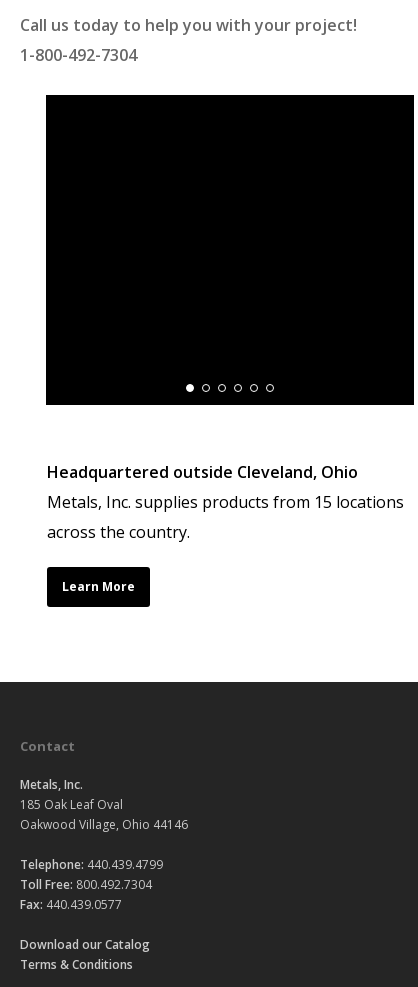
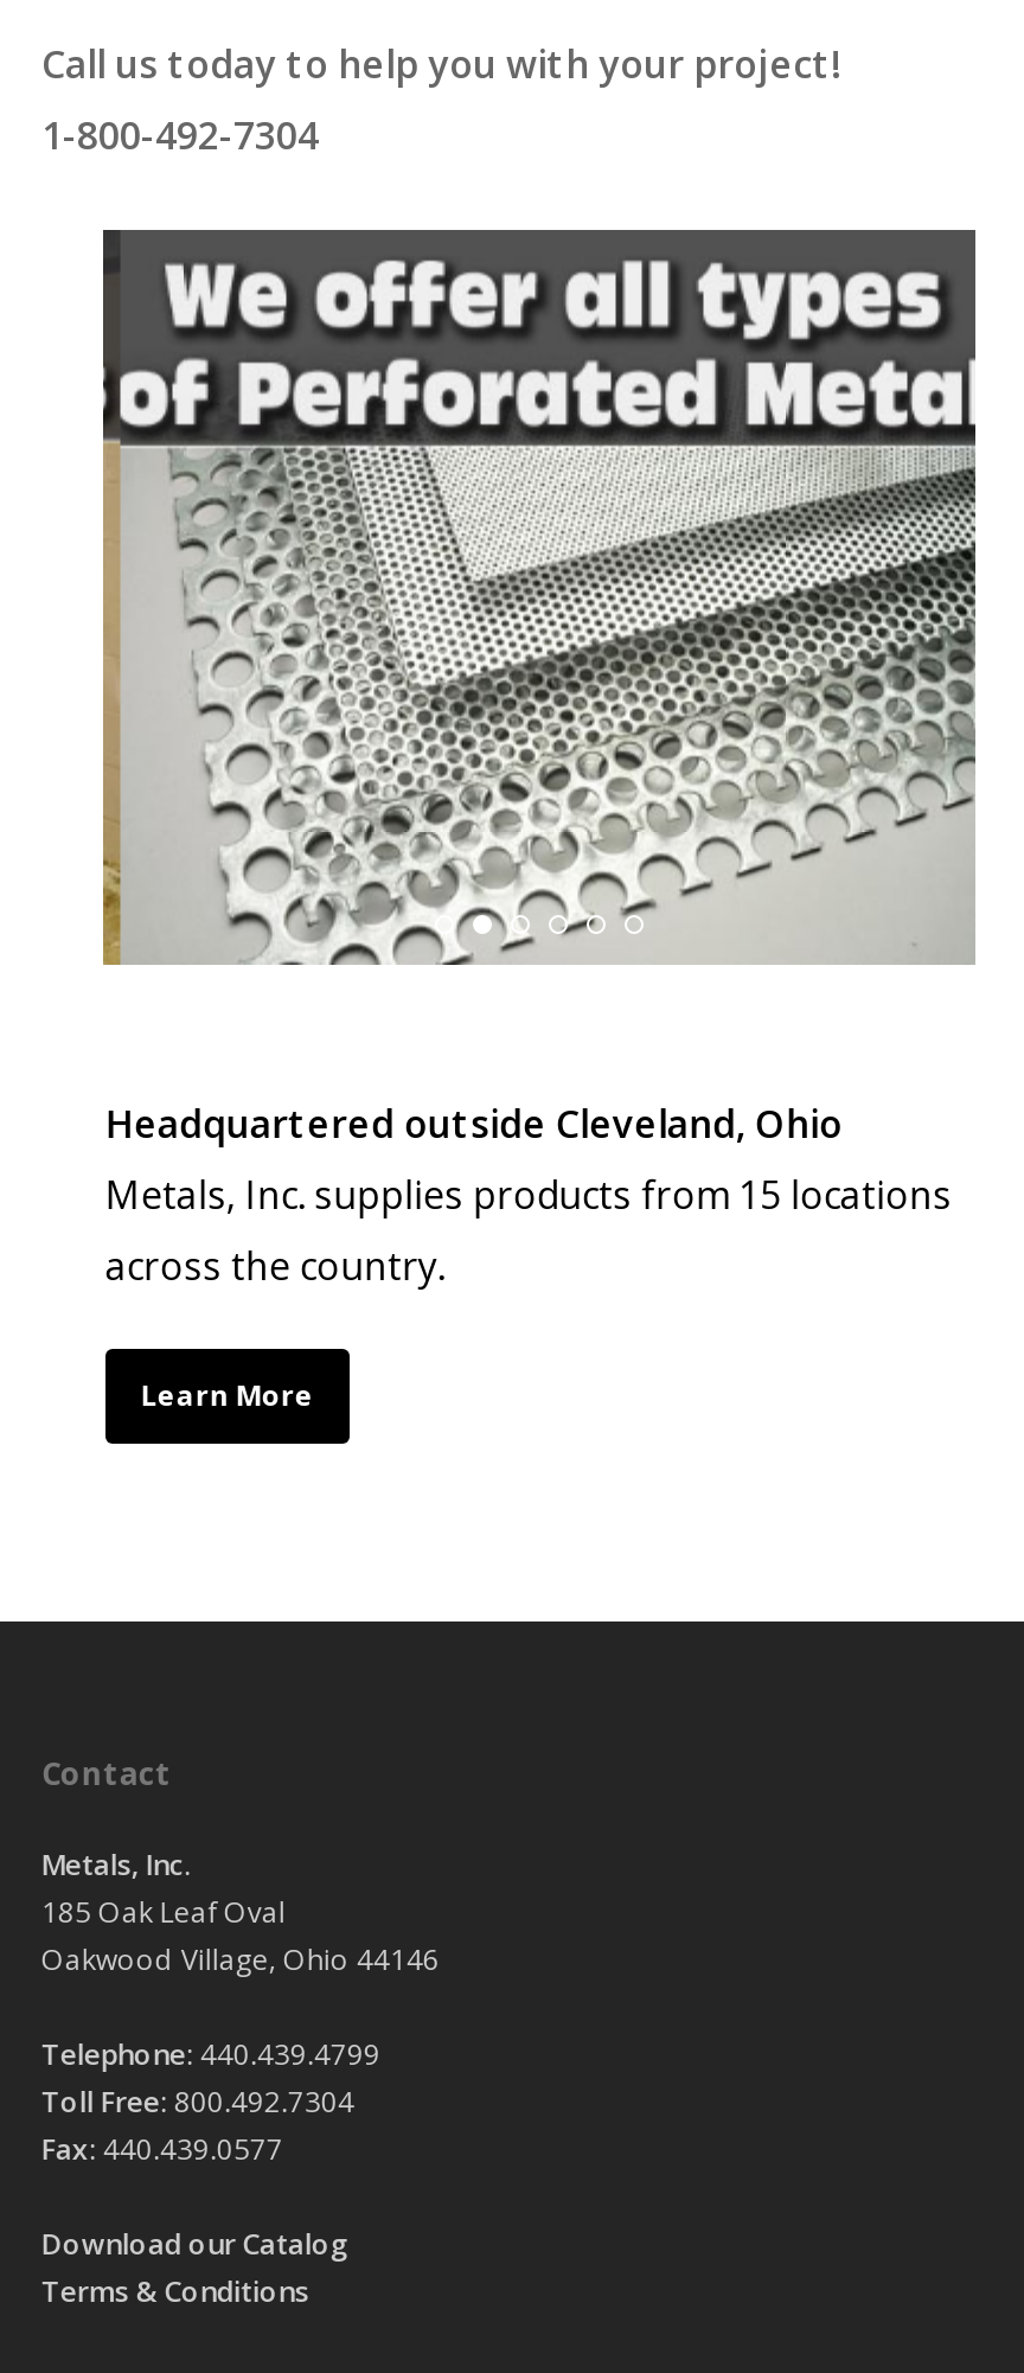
+ [image]
